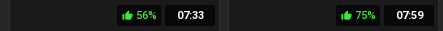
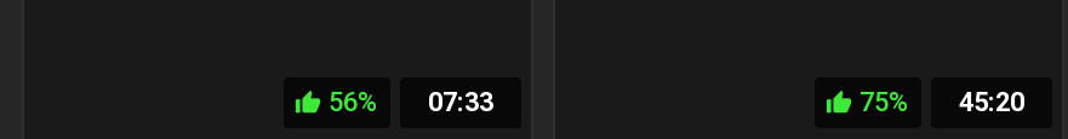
- 07:59
+ 45:20
